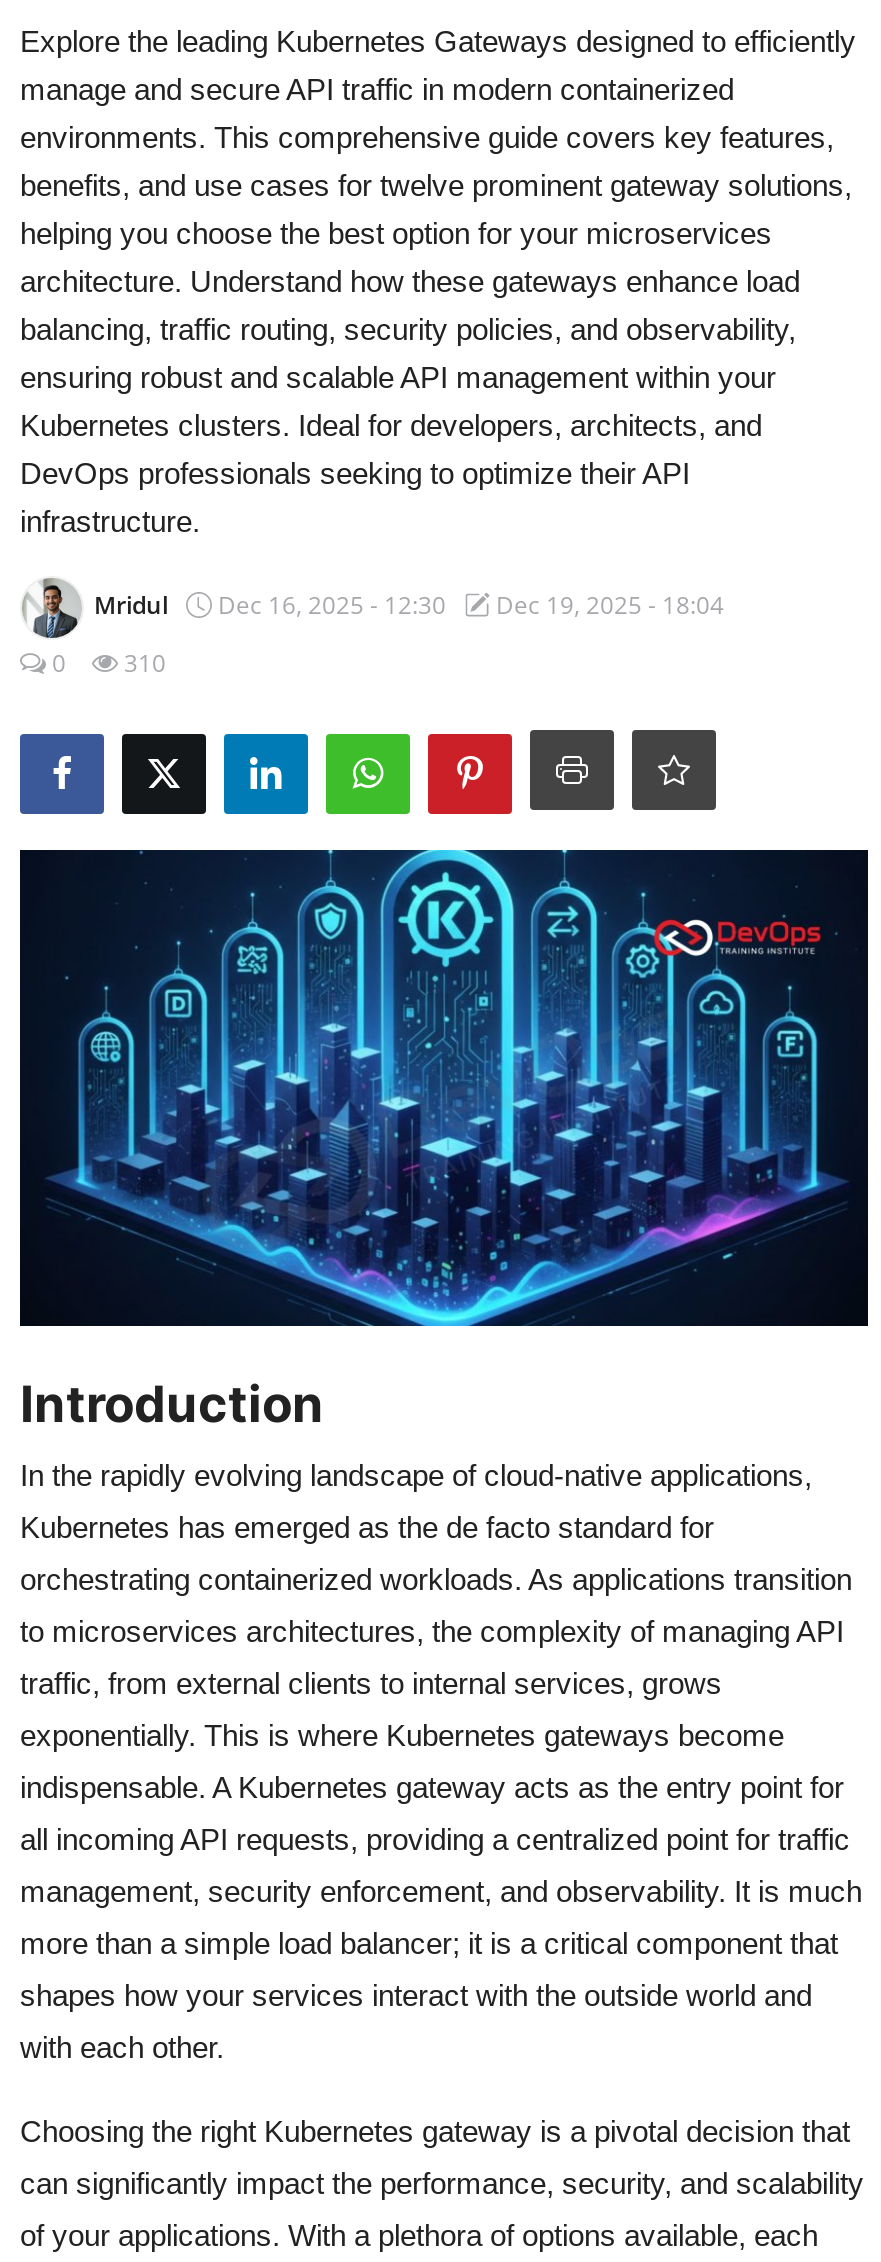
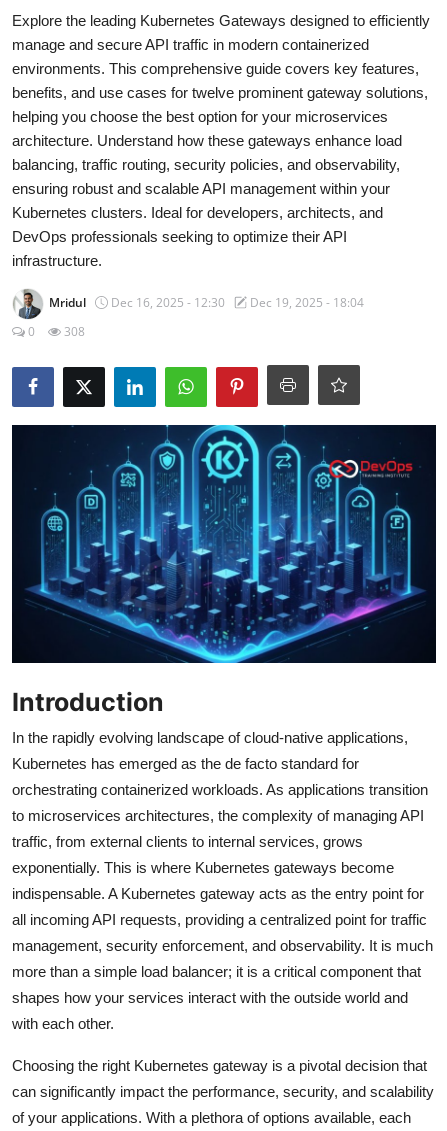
- 0 310
+ 0 308
